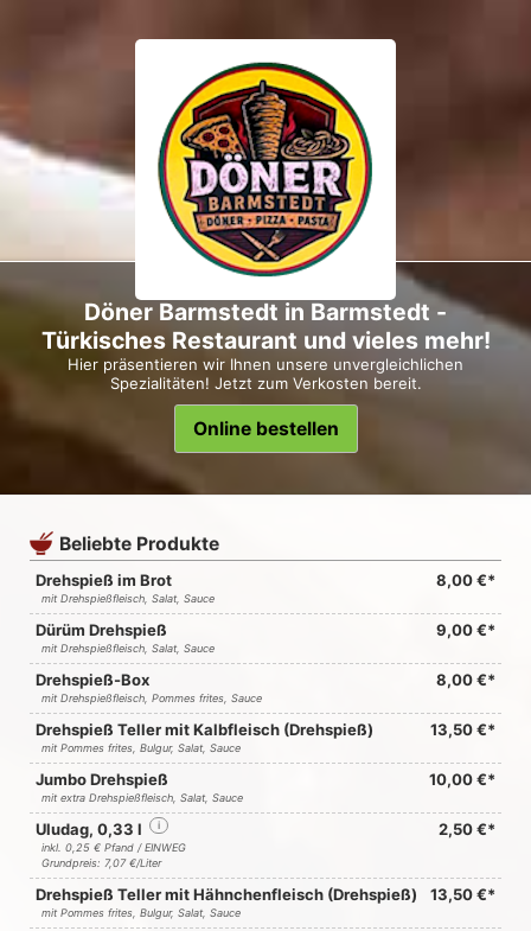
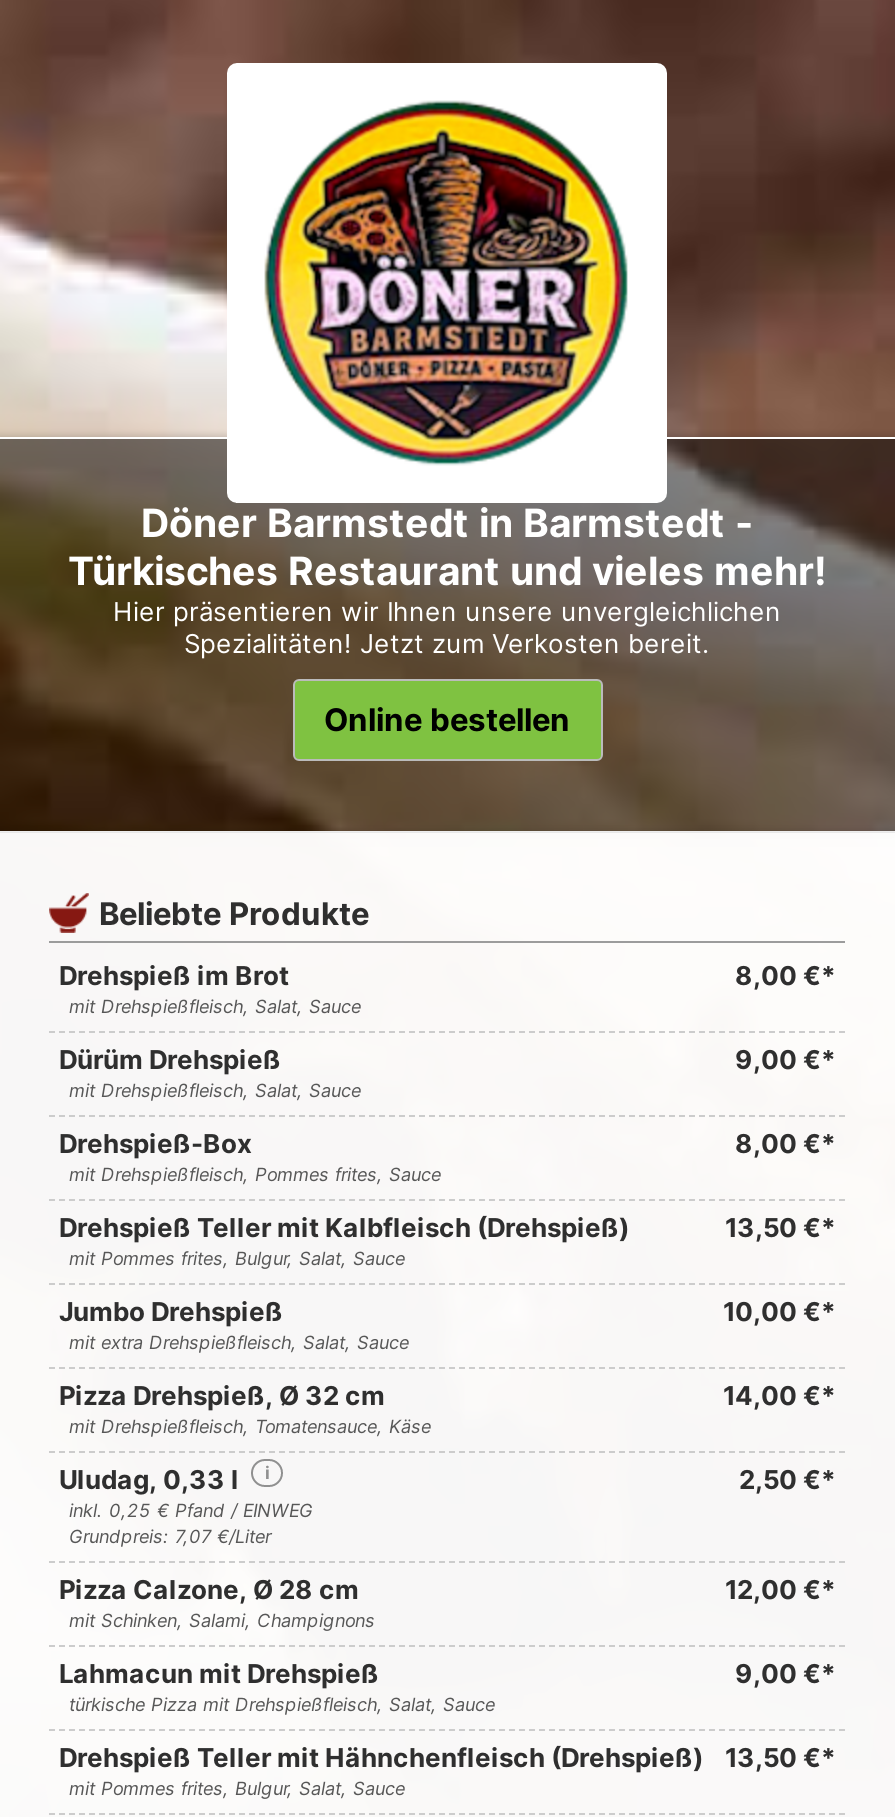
+ Pizza Drehspieß, Ø 32 cm
+ 14,00 €*
+ mit Drehspießfleisch, Tomatensauce, Käse

+ Pizza Calzone, Ø 28 cm
+ 12,00 €*
+ mit Schinken, Salami, Champignons
+ Lahmacun mit Drehspieß
+ 9,00 €*
+ türkische Pizza mit Drehspießfleisch, Salat, Sauce
